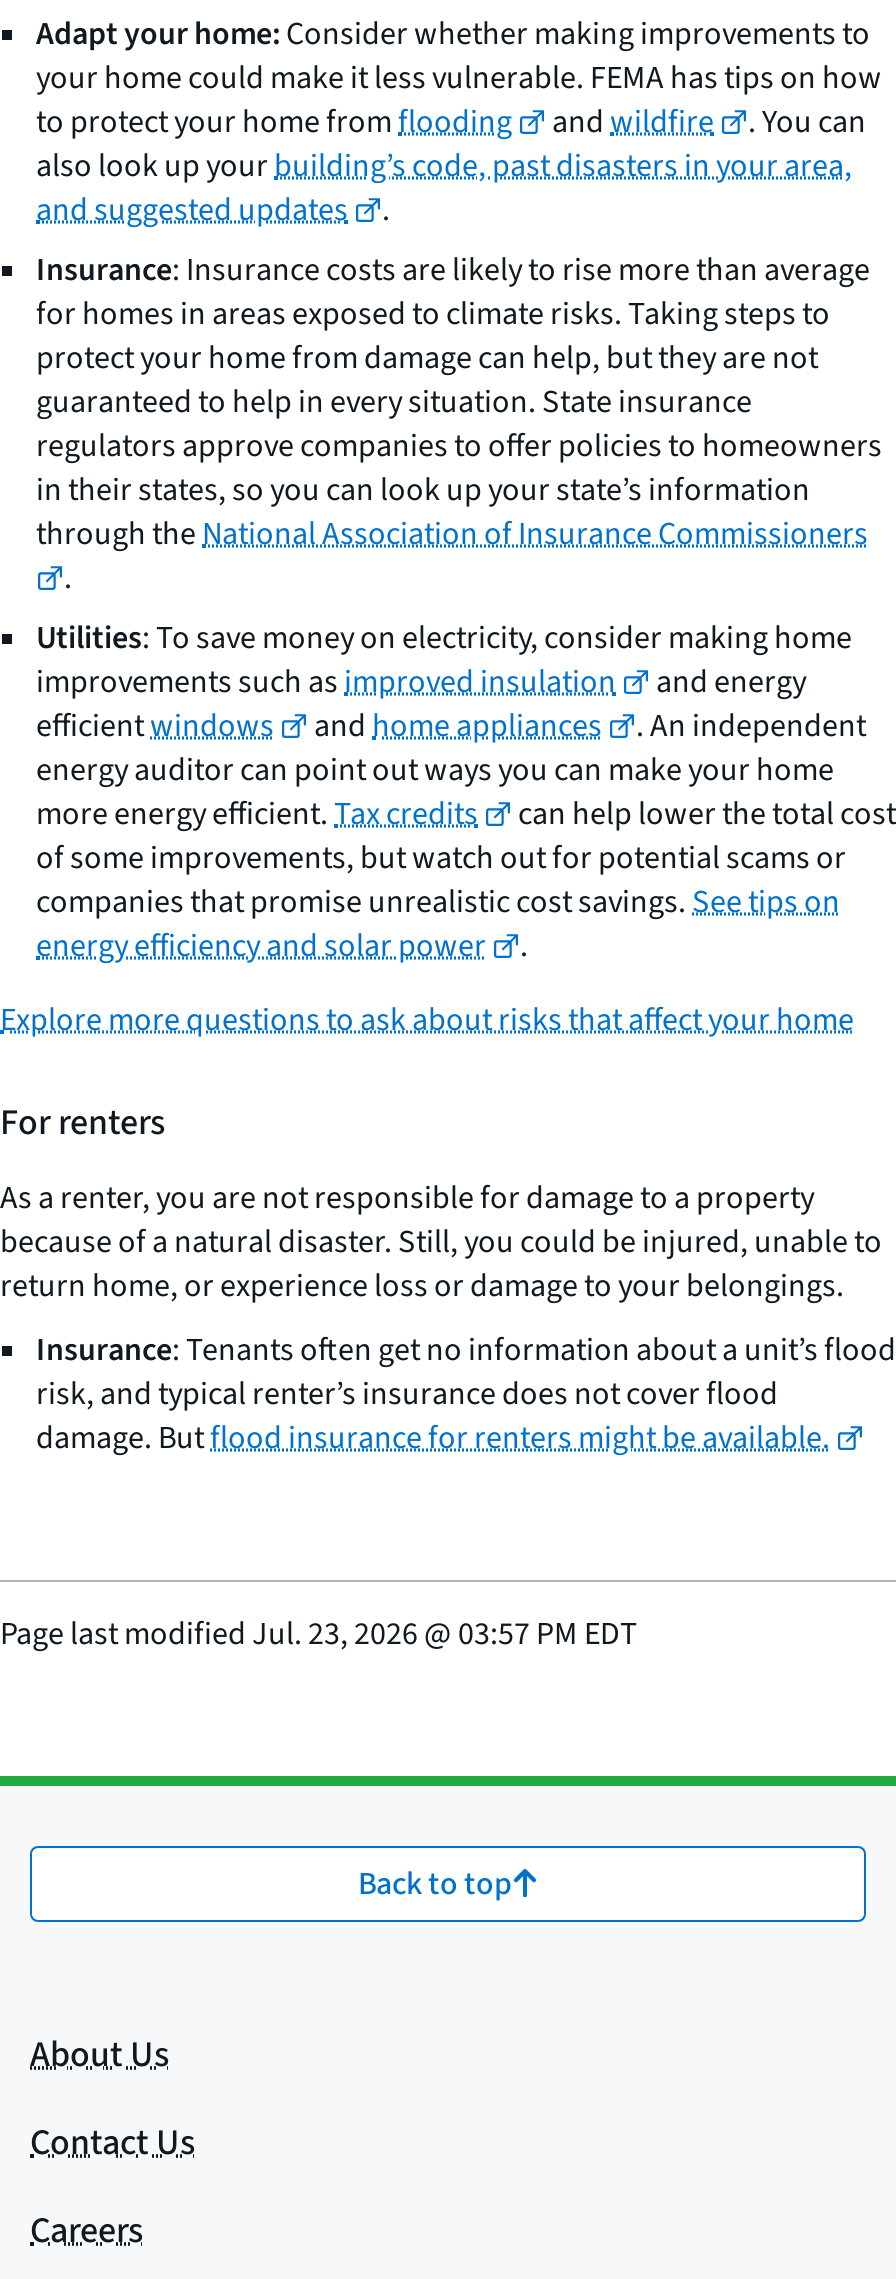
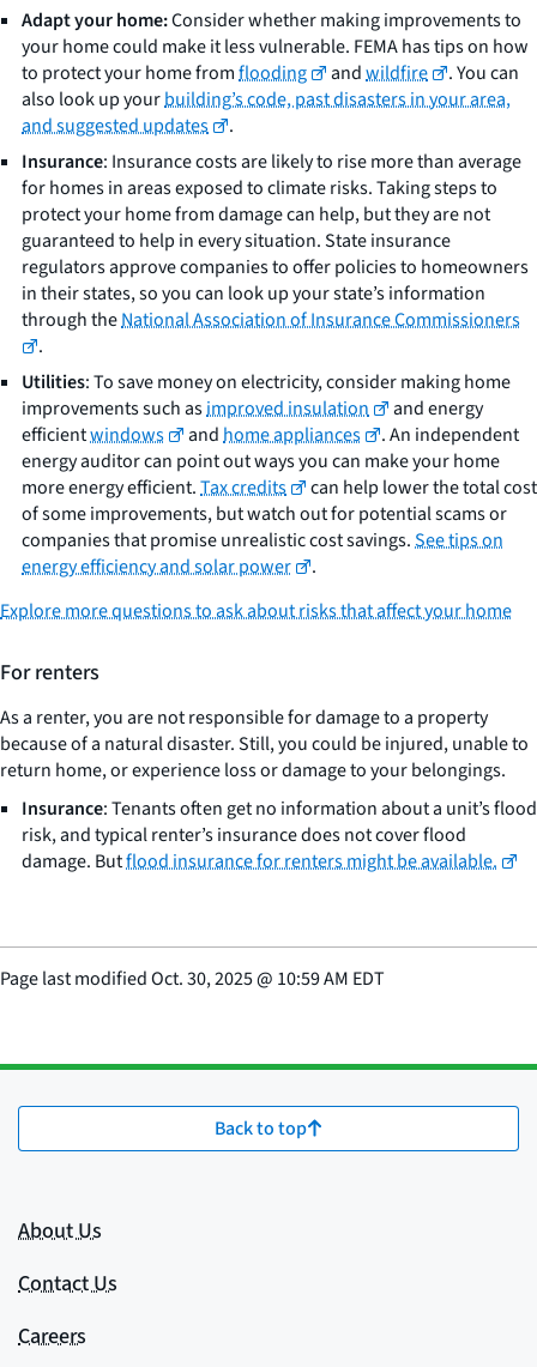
- Page last modified Jul. 23, 2026 @ 03:57 PM EDT
+ Page last modified Oct. 30, 2025 @ 10:59 AM EDT
